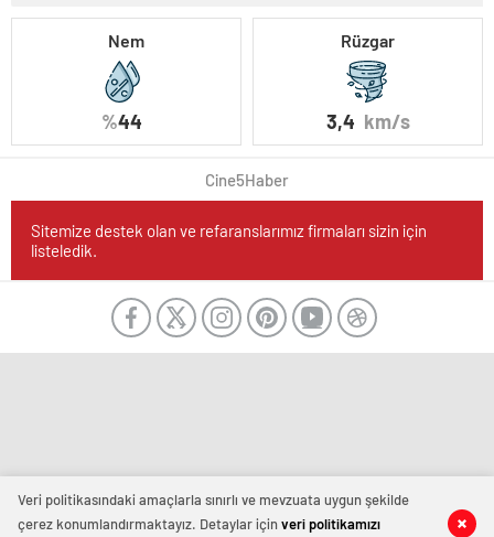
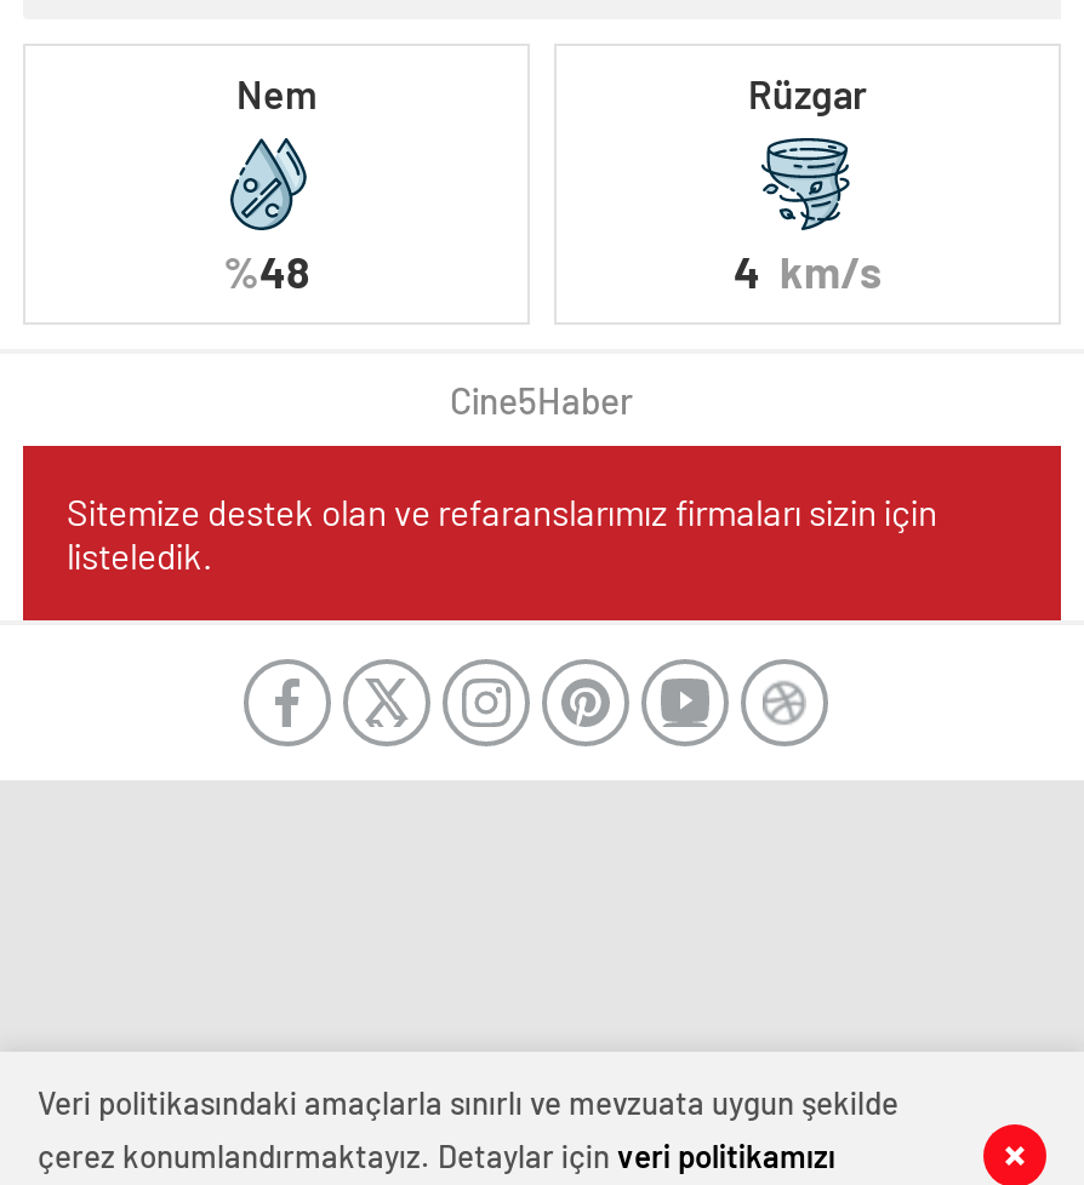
- %44
+ %48

- 3,4 km/s
+ 4 km/s
